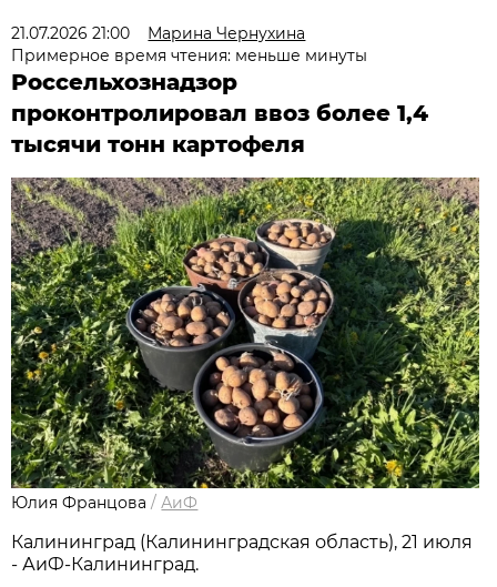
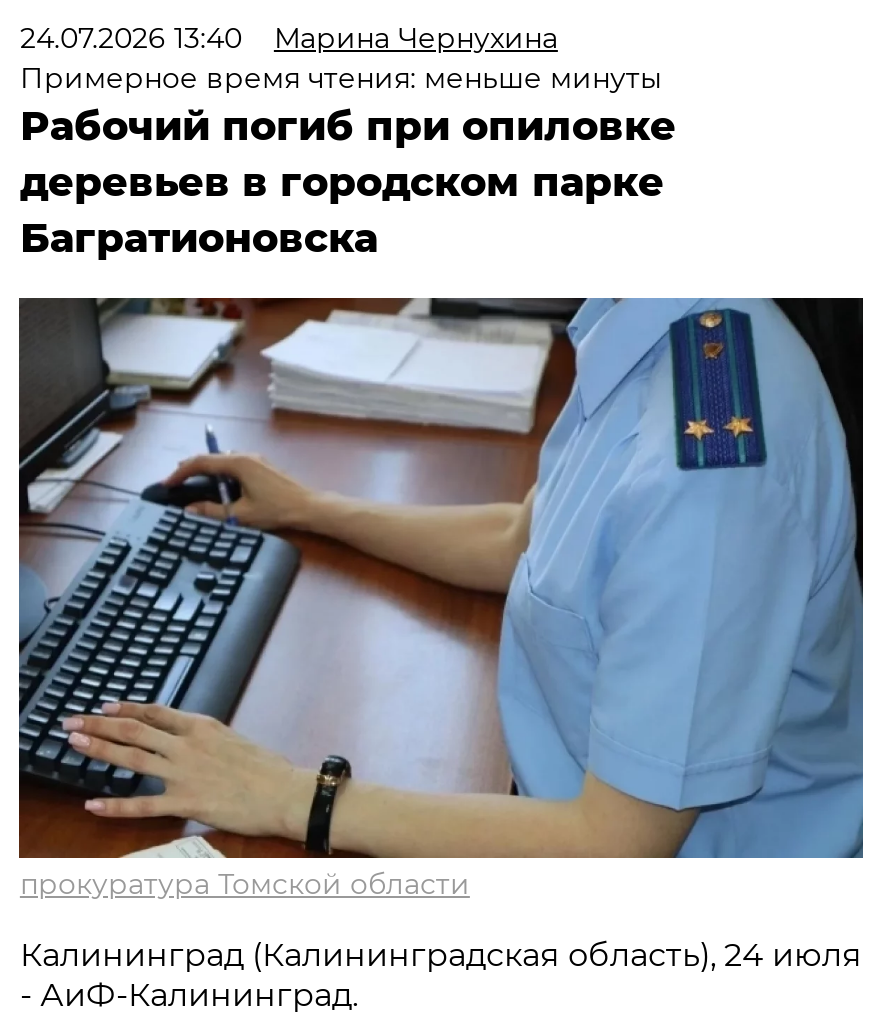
- 21.07.2026 21:00 Марина Чернухина
+ 24.07.2026 13:40 Марина Чернухина

- Россельхознадзор
- проконтролировал ввоз более 1,4
- тысячи тонн картофеля
+ Рабочий погиб при опиловке
+ деревьев в городском парке
+ Багратионовска

- [image]
- Юлия Францова / АиФ
+ [image]
+ прокуратура Томской области

- Калининград (Калининградская область), 21 июля
+ Калининград (Калининградская область), 24 июля
